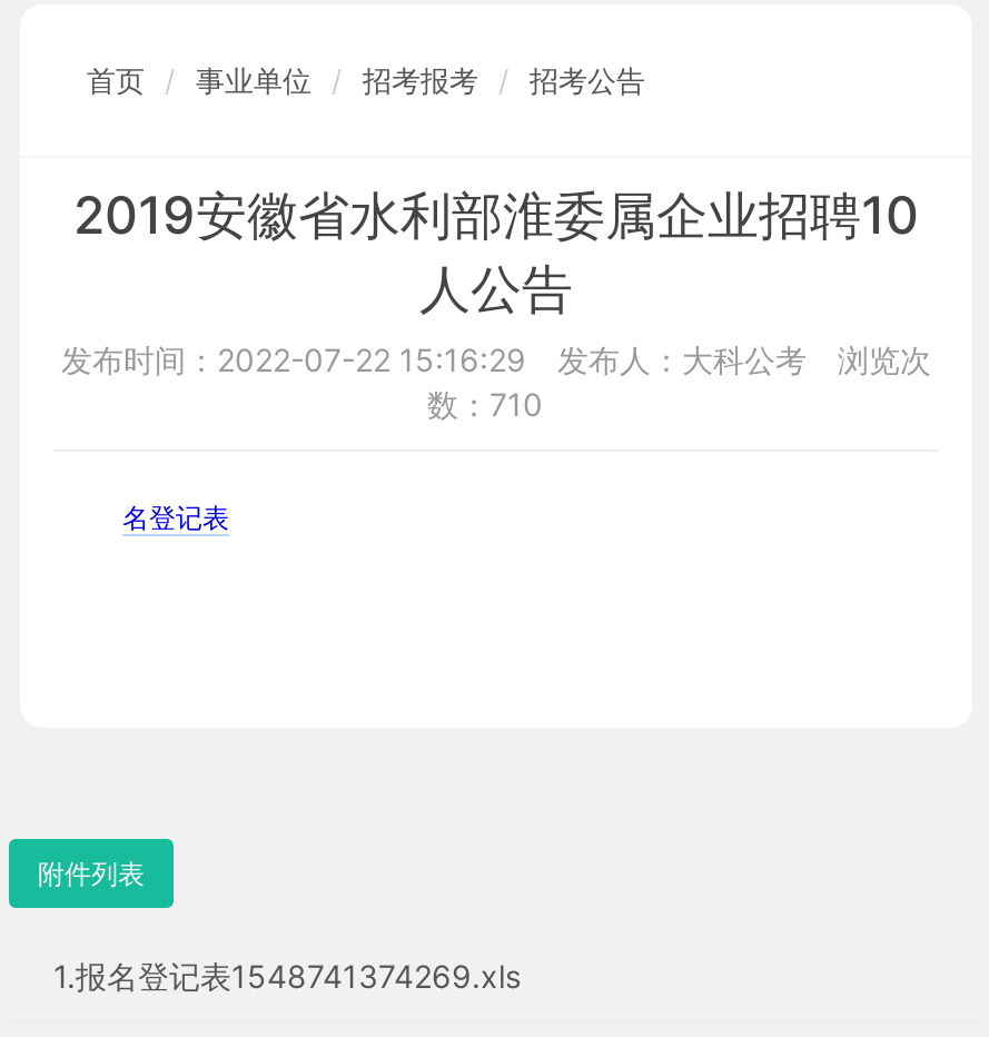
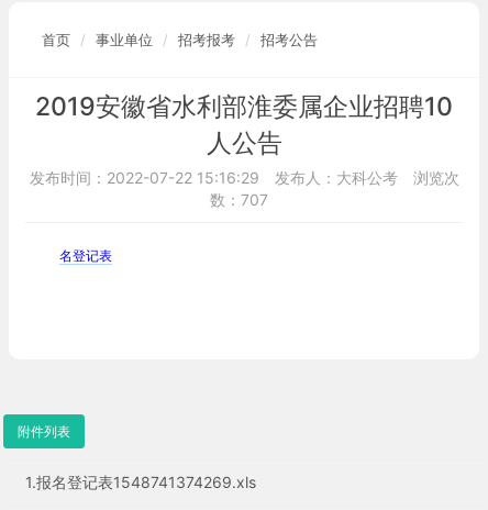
- 数：710
+ 数：707
